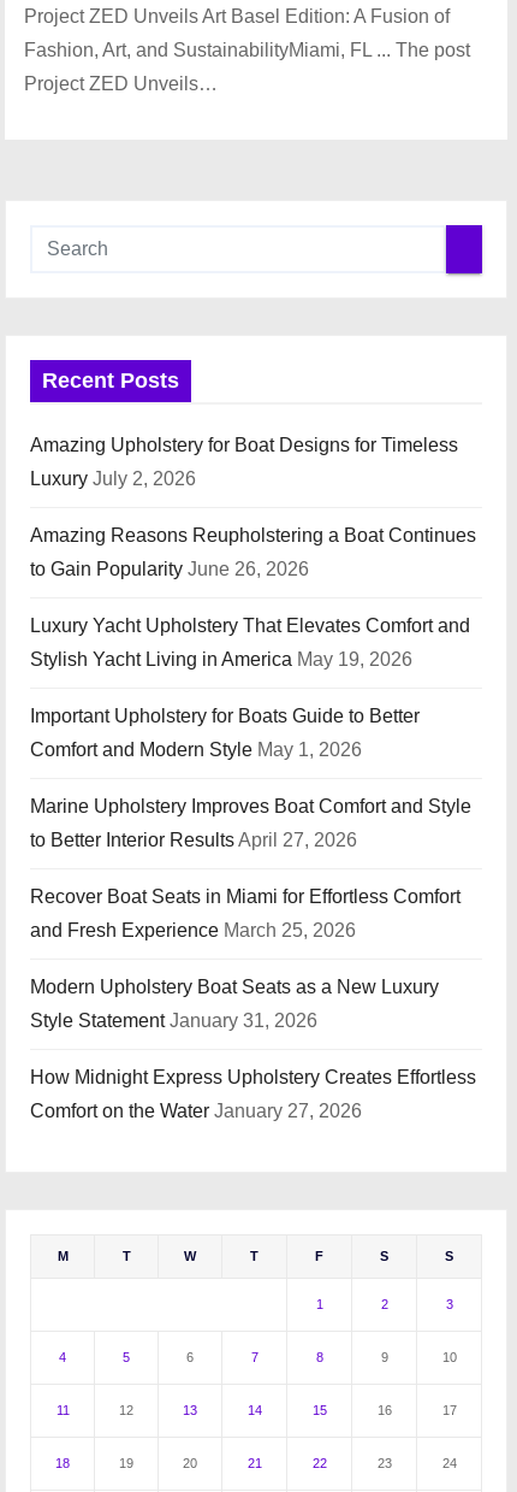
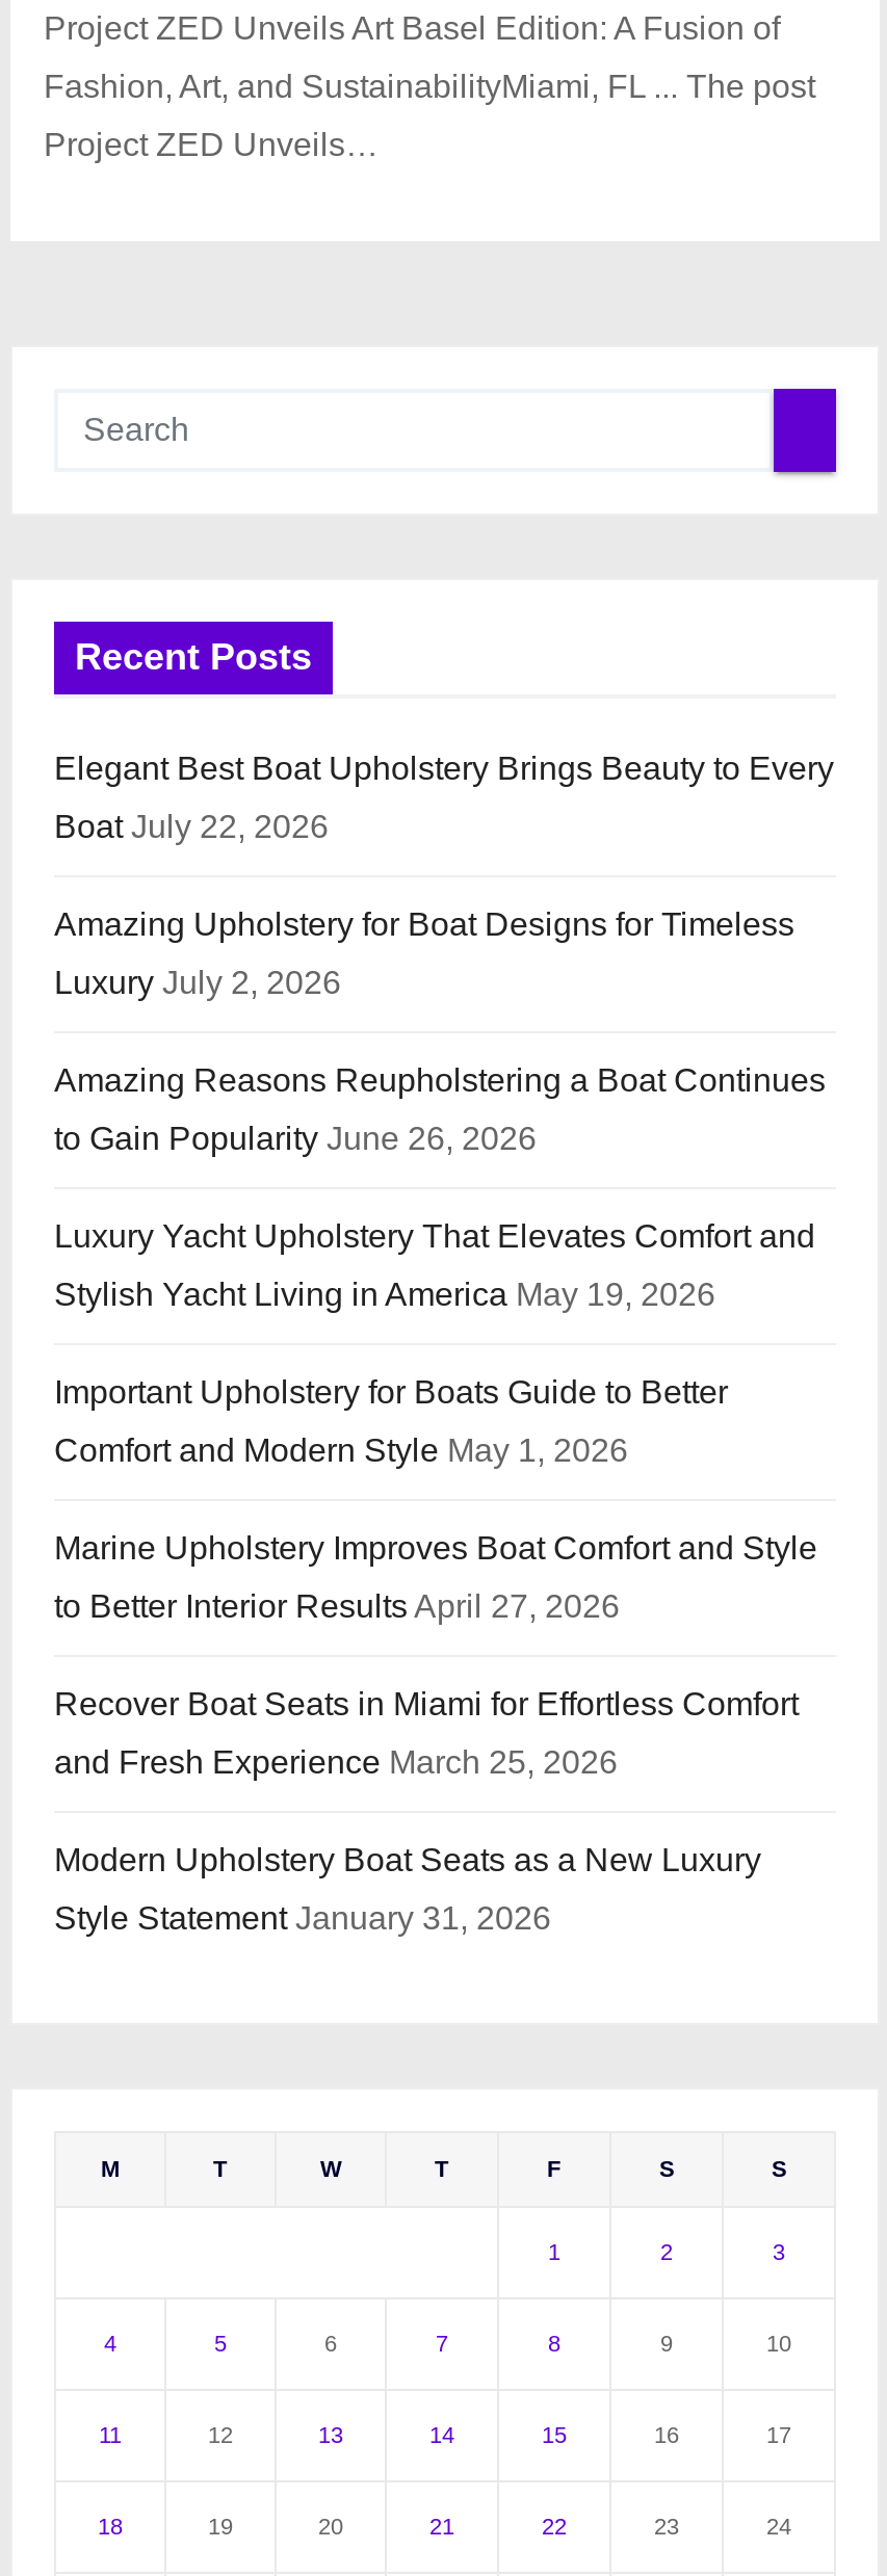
+ Elegant Best Boat Upholstery Brings Beauty to Every
+ Boat July 22, 2026

moved down: Amazing Upholstery for Boat Designs for Timeless | Luxury July 2, 2026 | Amazing Reasons Reupholstering a Boat Continues | ... | Modern Upholstery Boat Seats as a New Luxury | Style Statement January 31, 2026

- How Midnight Express Upholstery Creates Effortless
- Comfort on the Water January 27, 2026
